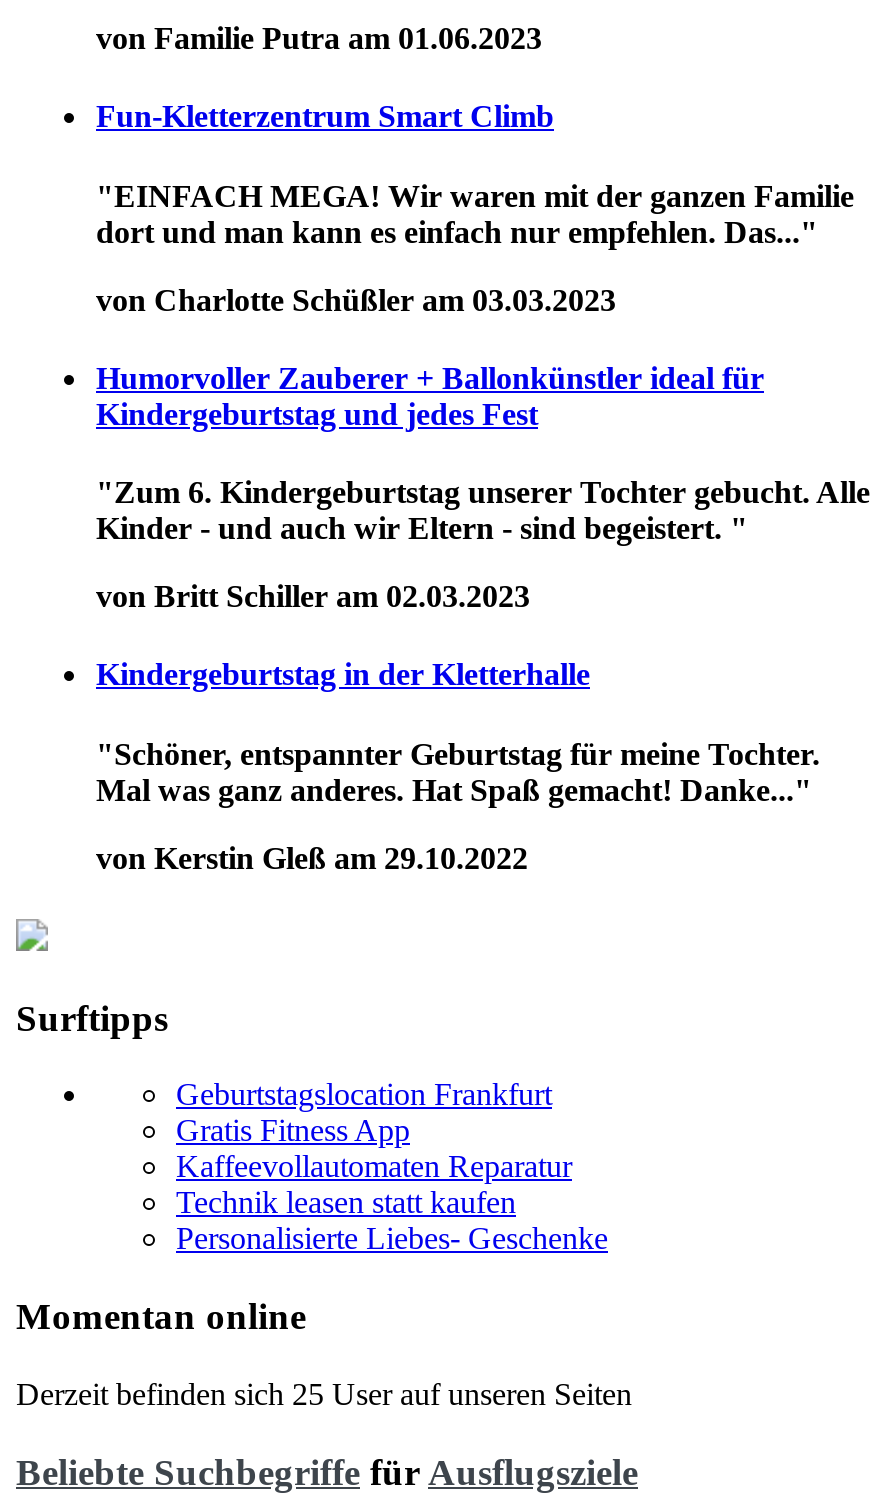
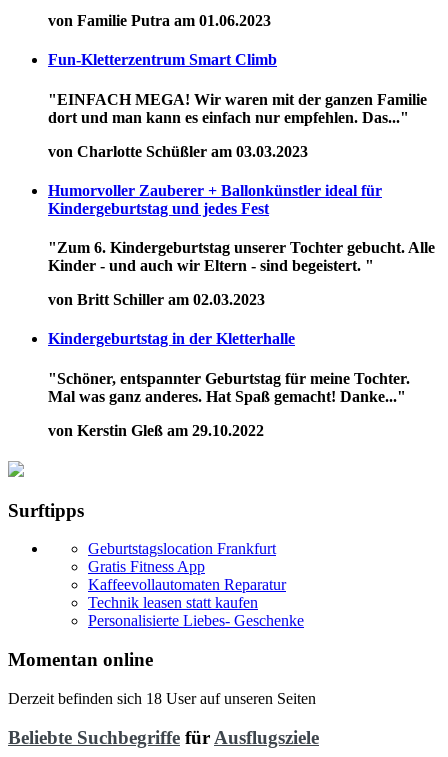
- Derzeit befinden sich 25 User auf unseren Seiten
+ Derzeit befinden sich 18 User auf unseren Seiten
